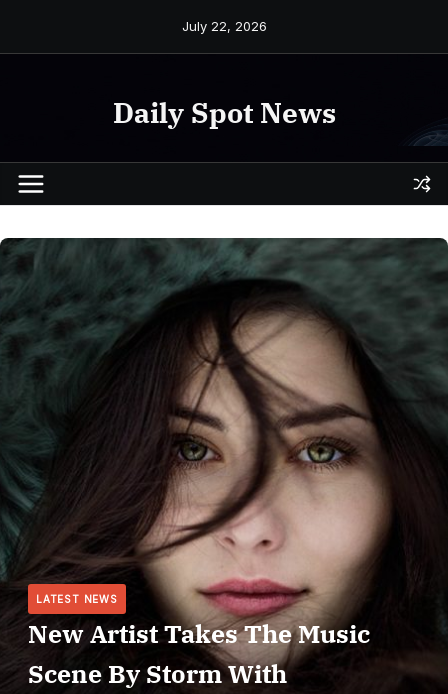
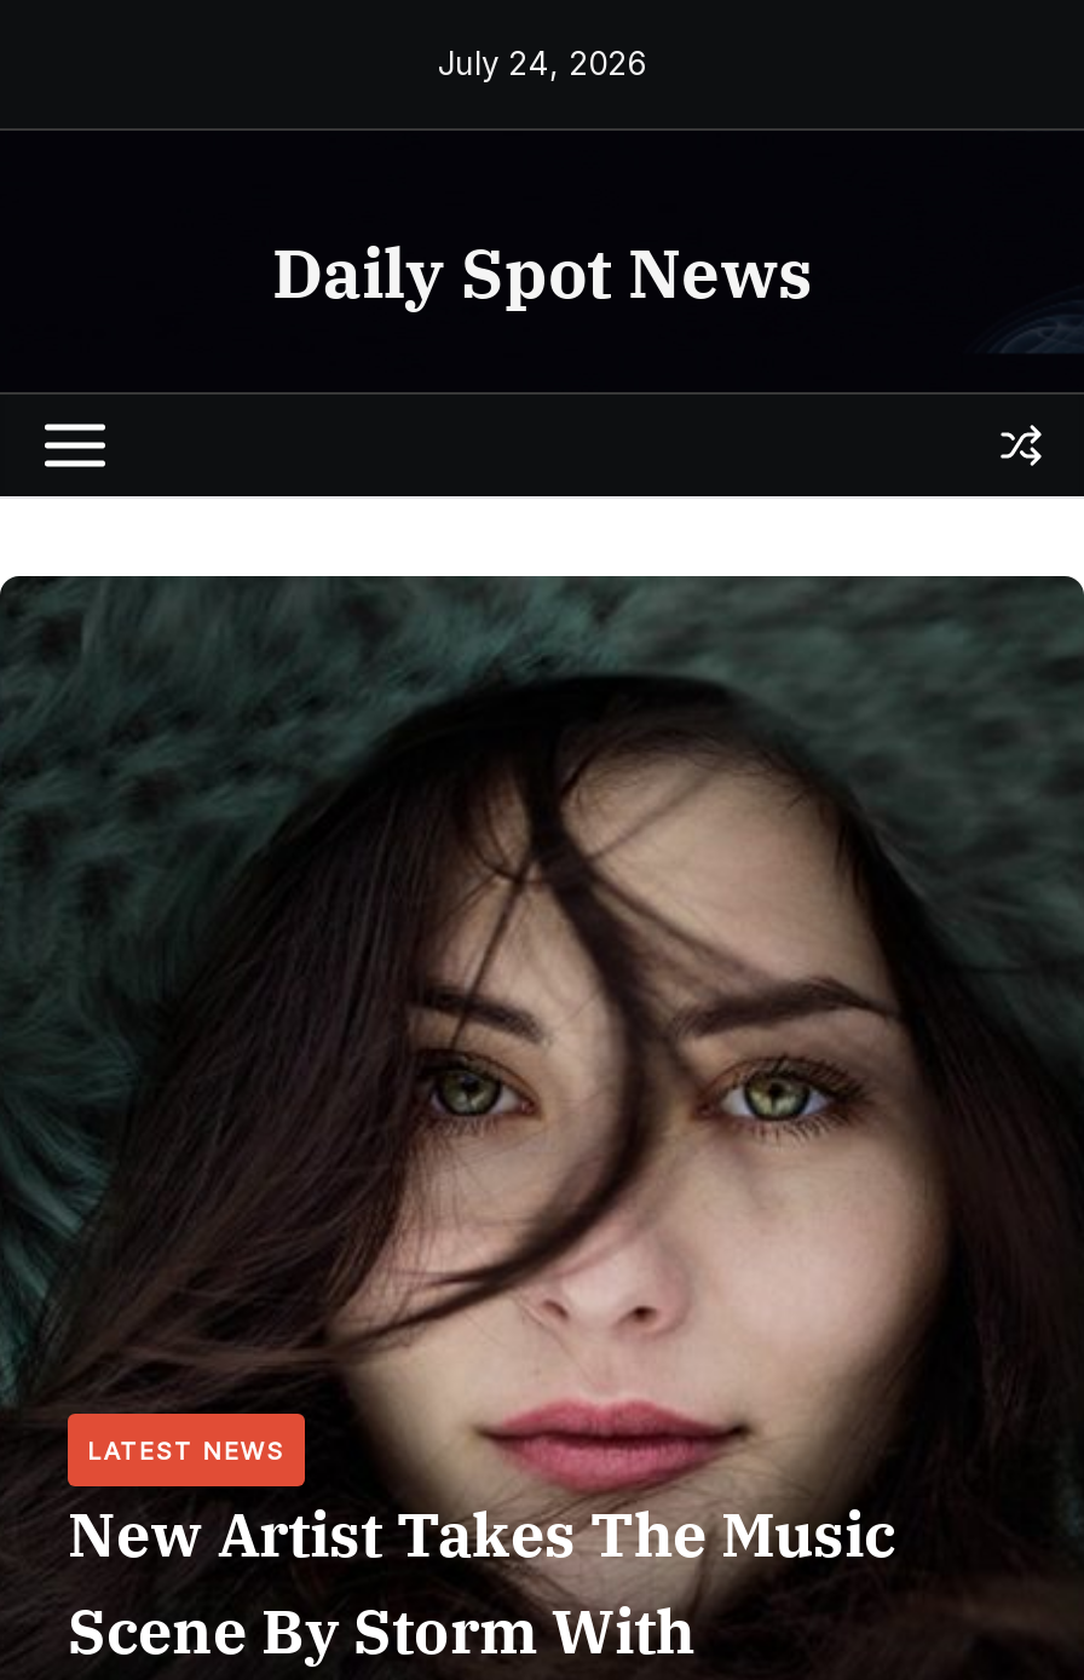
- July 22, 2026
+ July 24, 2026
